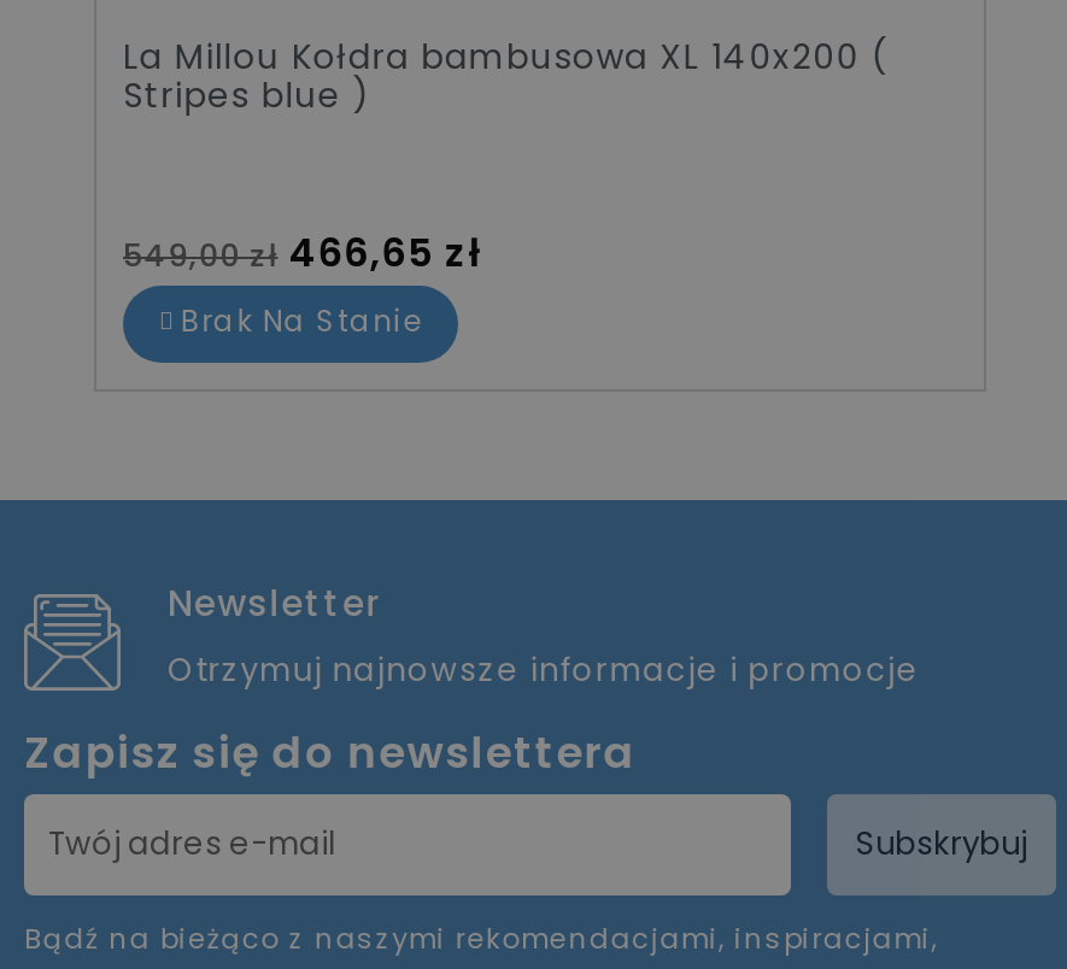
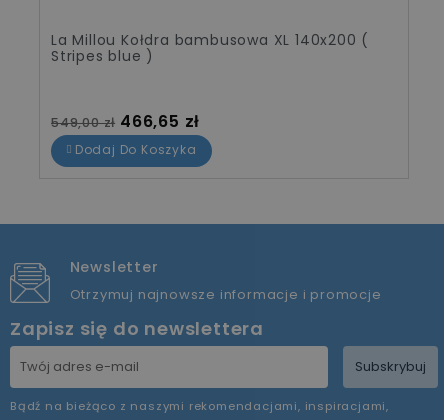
- Brak Na Stanie
+ Dodaj Do Koszyka
